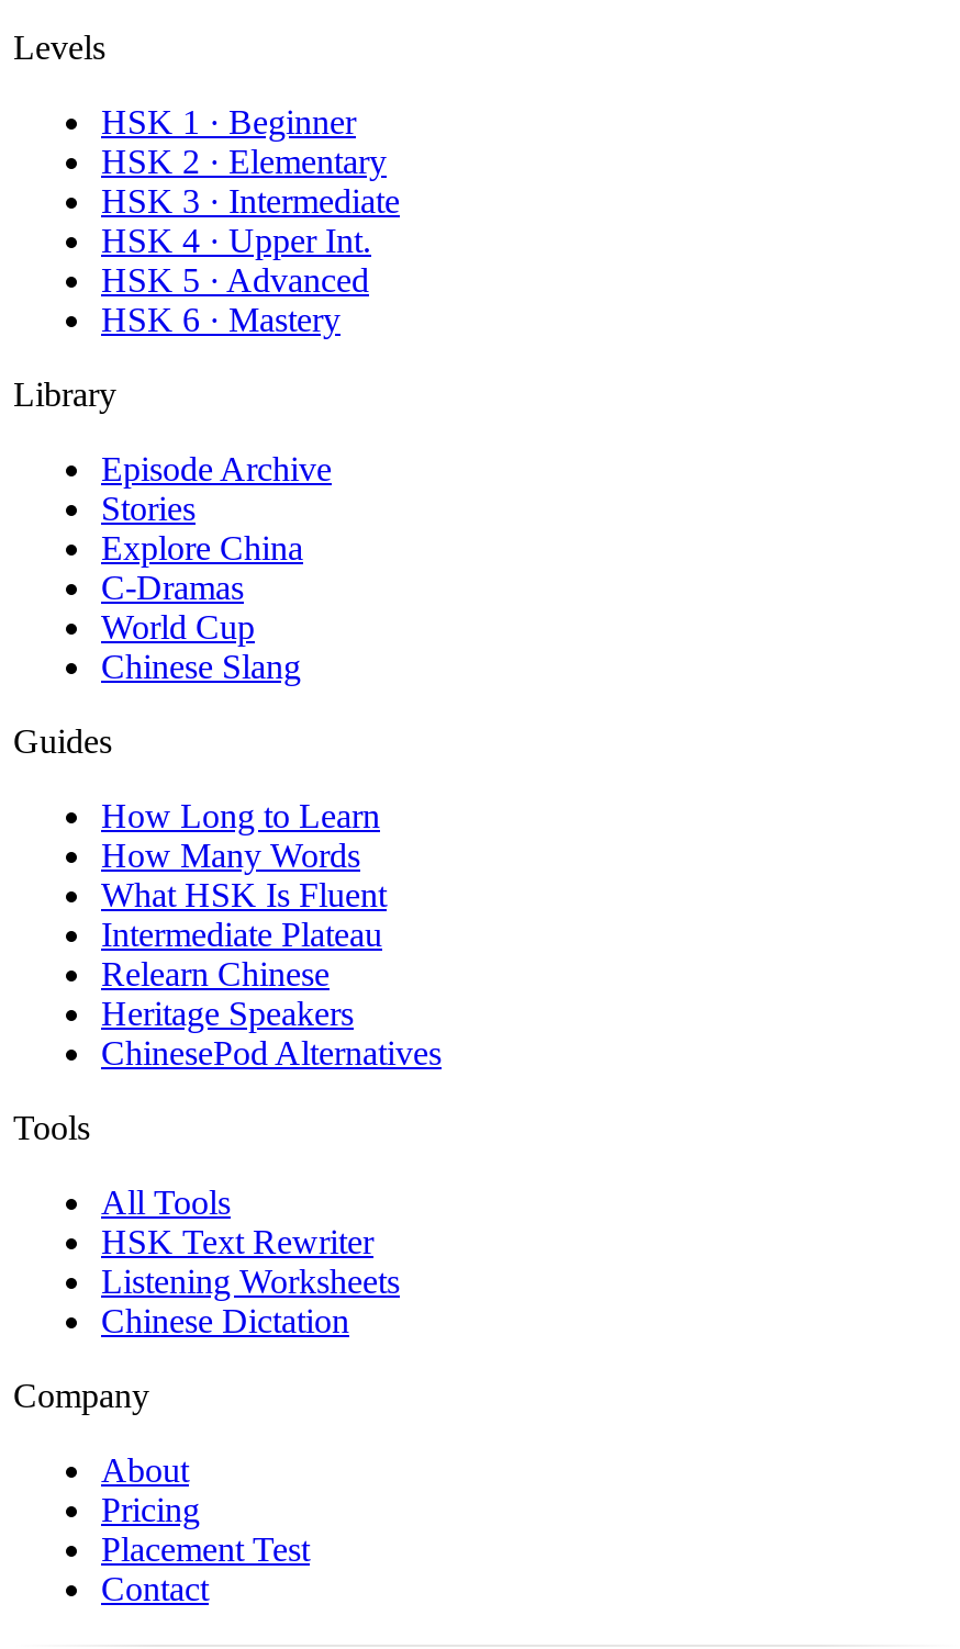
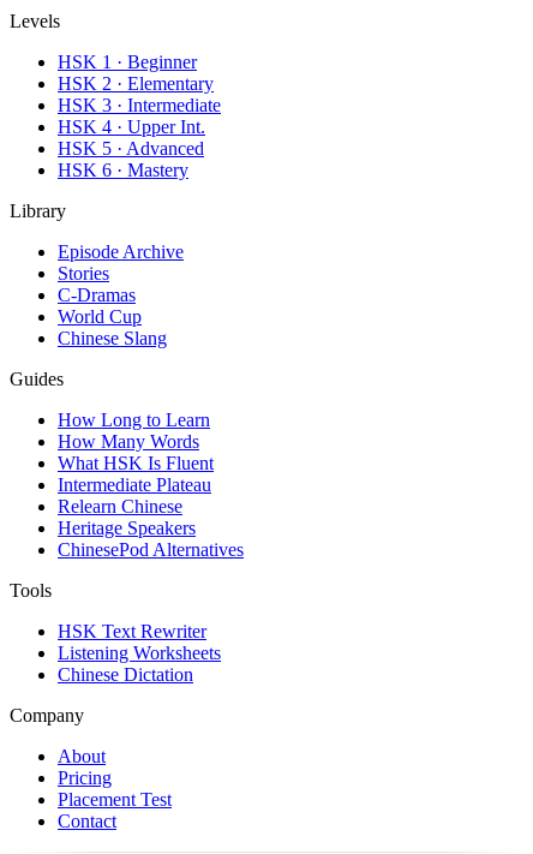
- Explore China

- All Tools
